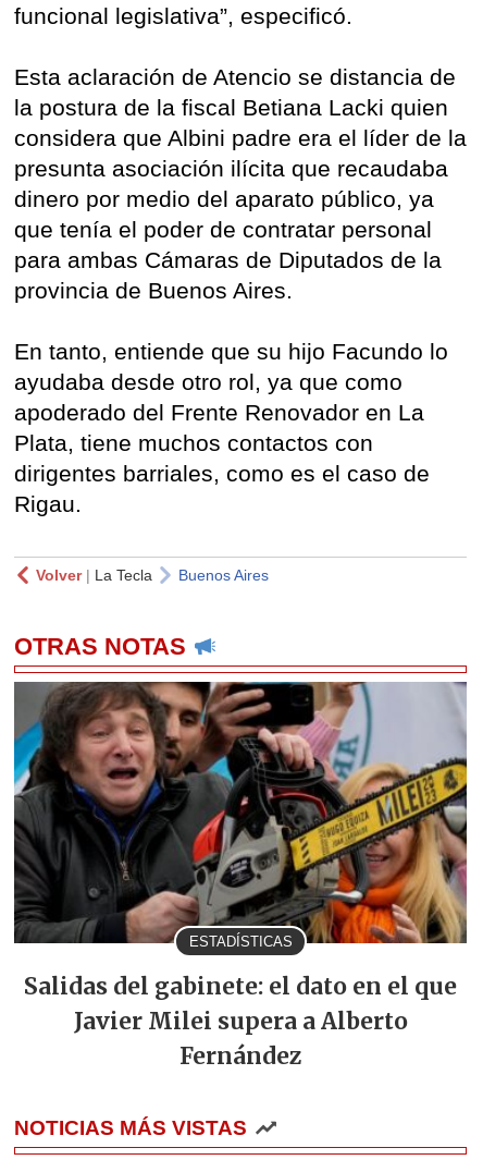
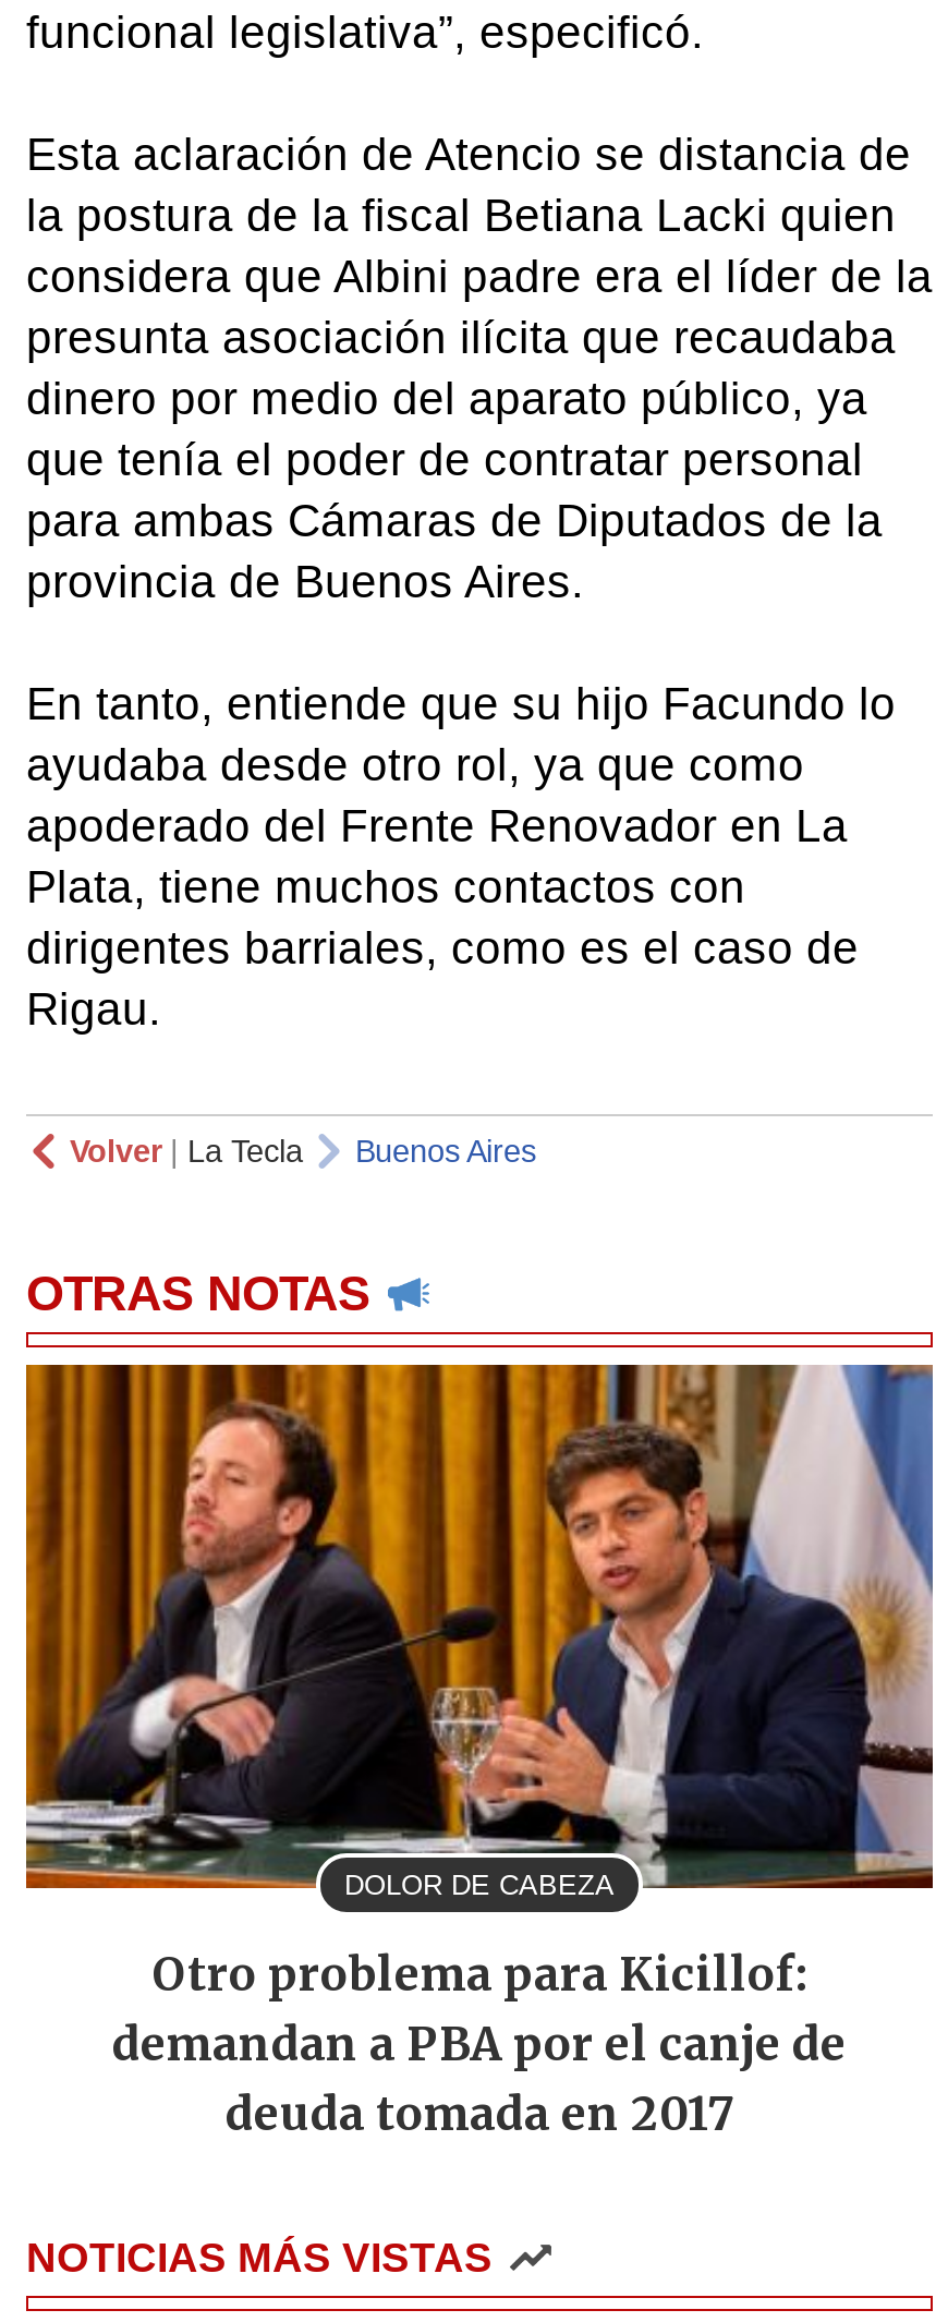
- [image]
- ESTADÍSTICAS
+ [image]
+ DOLOR DE CABEZA

- Salidas del gabinete: el dato en el que
- Javier Milei supera a Alberto
- Fernández
+ Otro problema para Kicillof:
+ demandan a PBA por el canje de
+ deuda tomada en 2017
